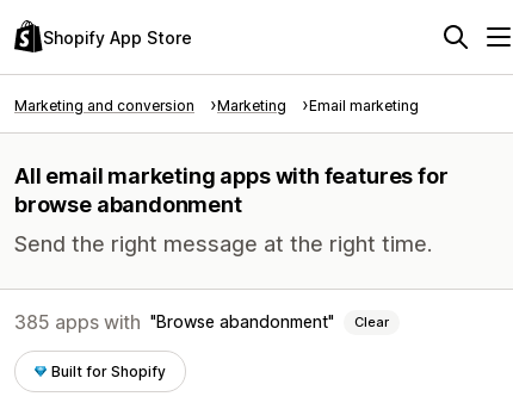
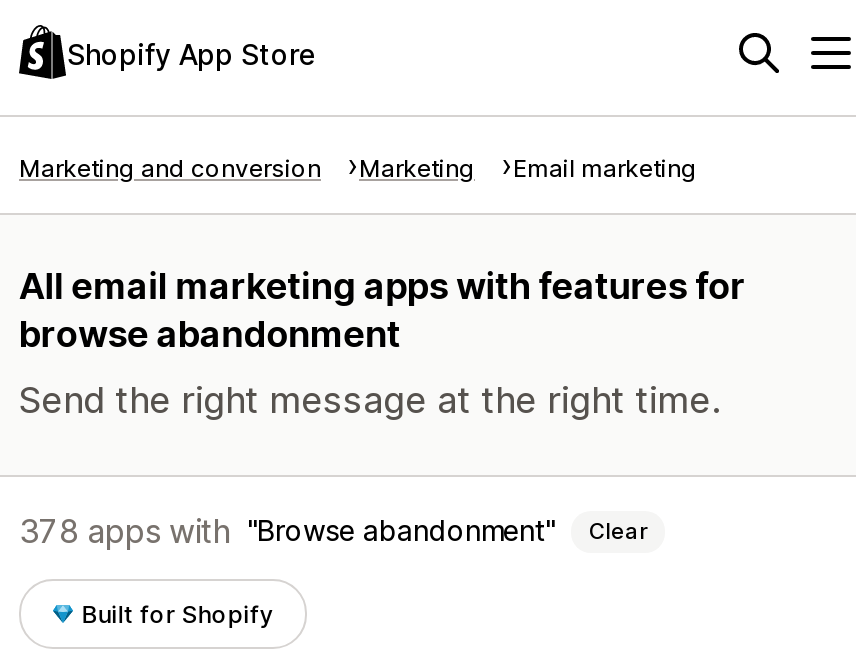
- 385 apps with Browse abandonment Clear
+ 378 apps with Browse abandonment Clear
